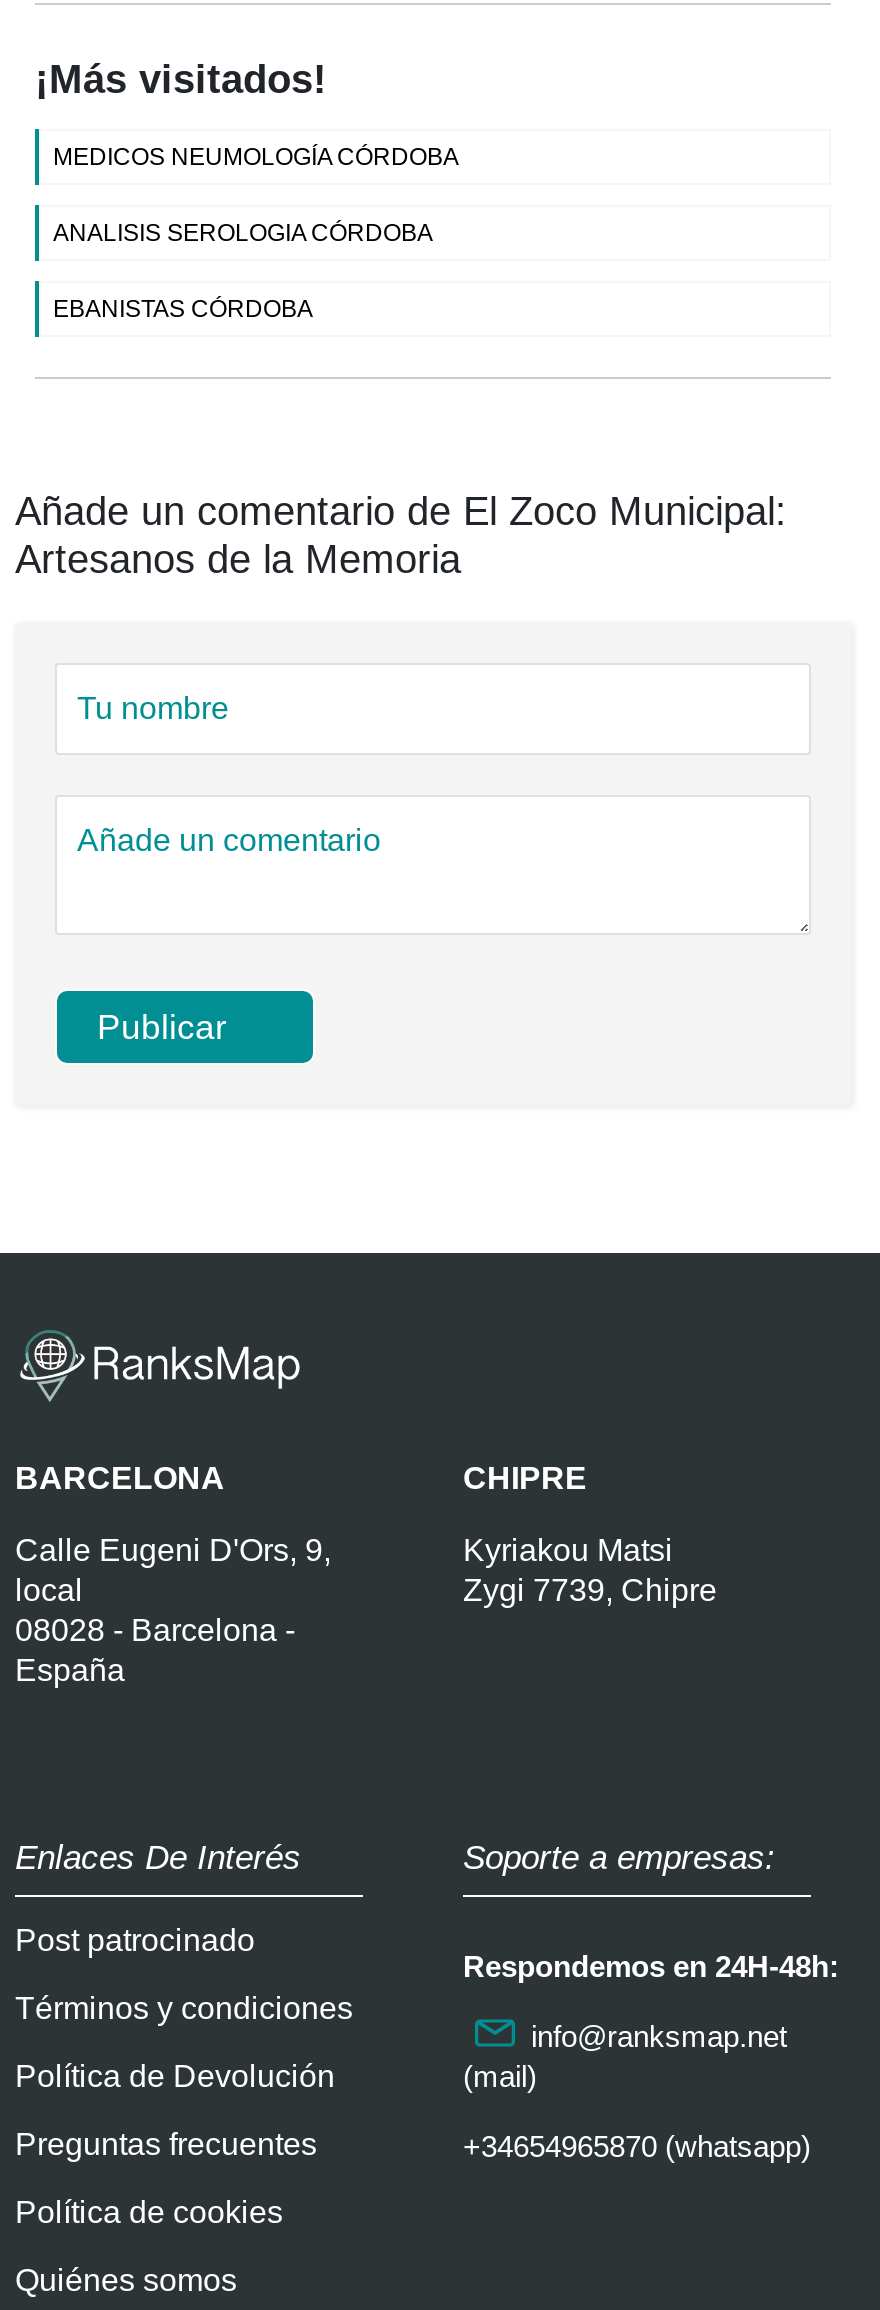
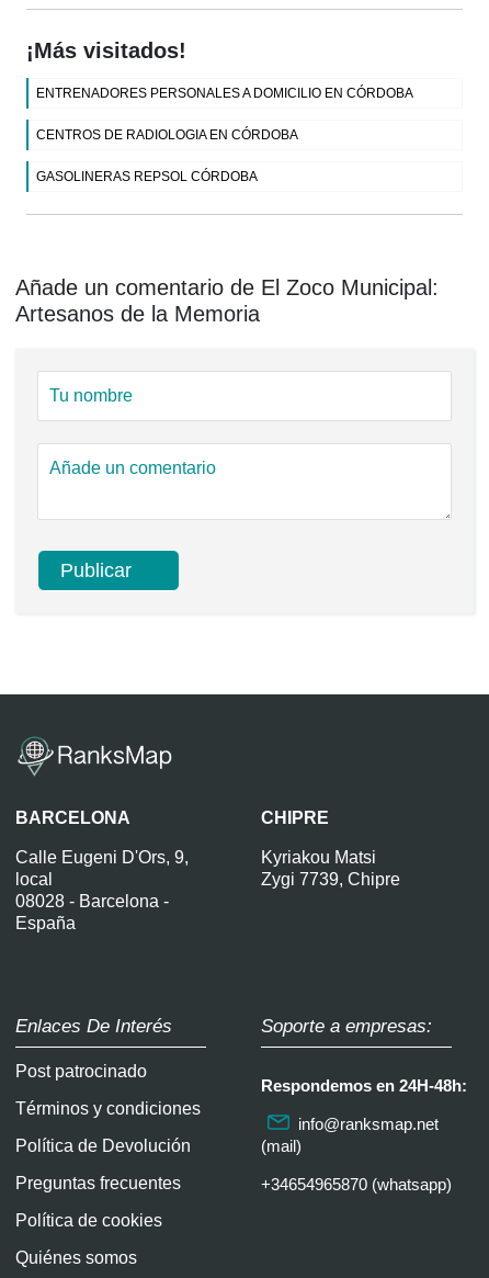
- MEDICOS NEUMOLOGÍA CÓRDOBA
+ ENTRENADORES PERSONALES A DOMICILIO EN CÓRDOBA

- ANALISIS SEROLOGIA CÓRDOBA
+ CENTROS DE RADIOLOGIA EN CÓRDOBA

- EBANISTAS CÓRDOBA
+ GASOLINERAS REPSOL CÓRDOBA
